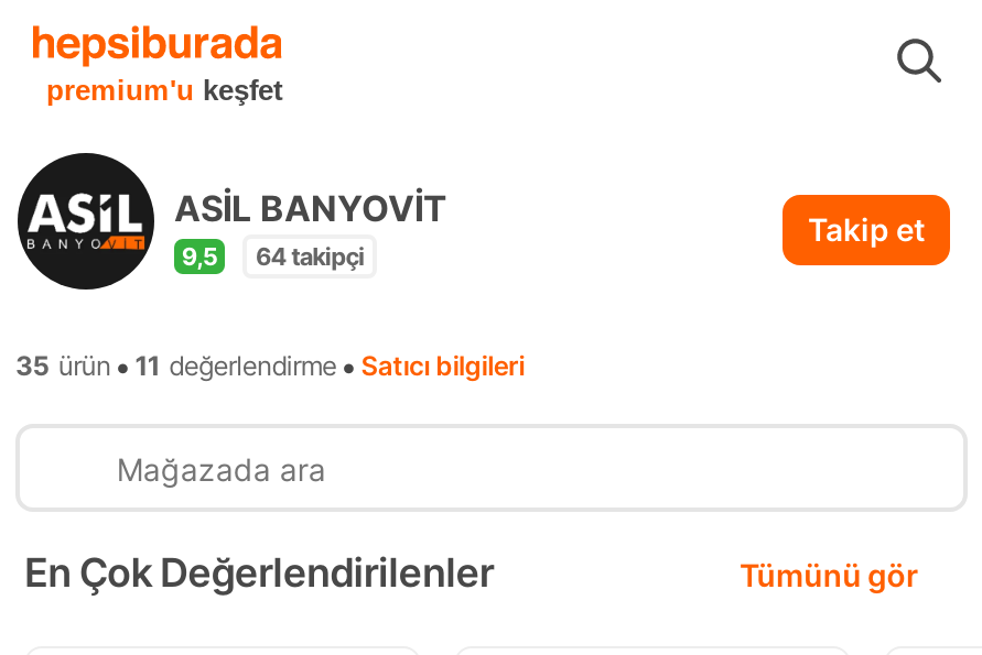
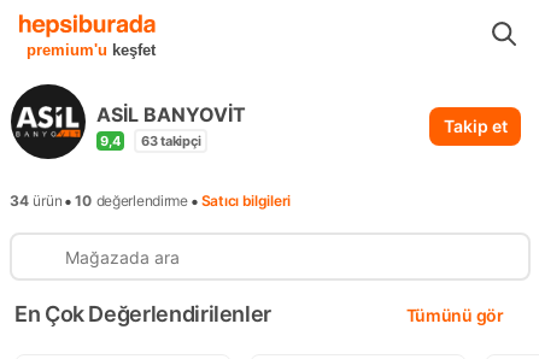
- 9,5
+ 9,4

- 64 takipçi
+ 63 takipçi

- 35 ürün • 11 değerlendirme • Satıcı bilgileri
+ 34 ürün • 10 değerlendirme • Satıcı bilgileri
